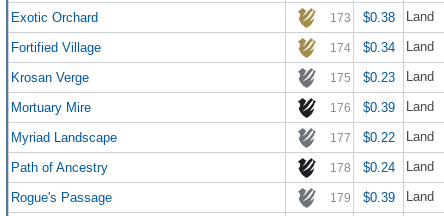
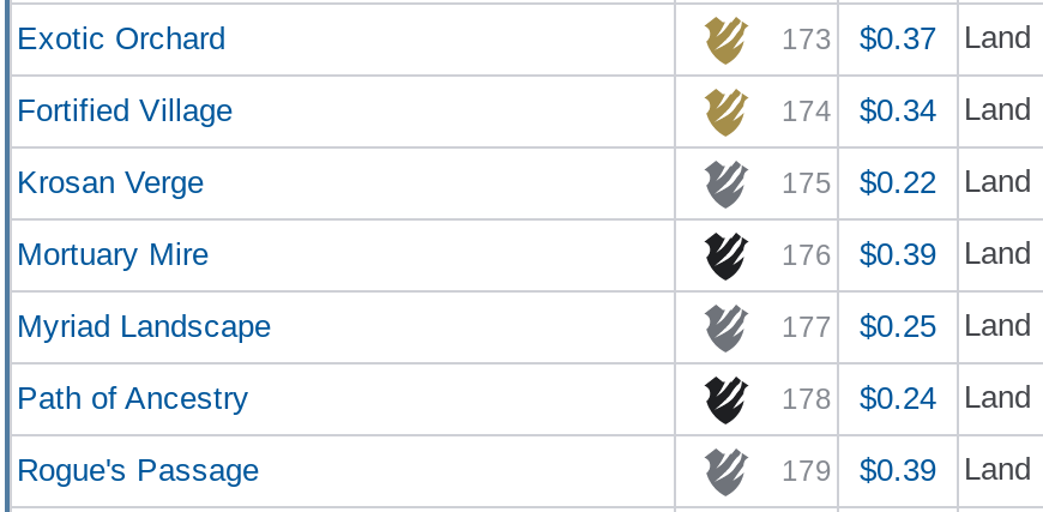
- 173 $0.38 Land
+ 173 $0.37 Land

- 175 $0.23 Land
+ 175 $0.22 Land

- 177 $0.22 Land
+ 177 $0.25 Land
